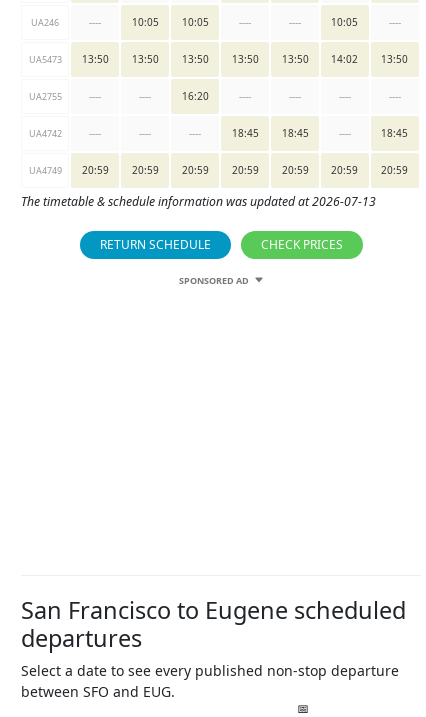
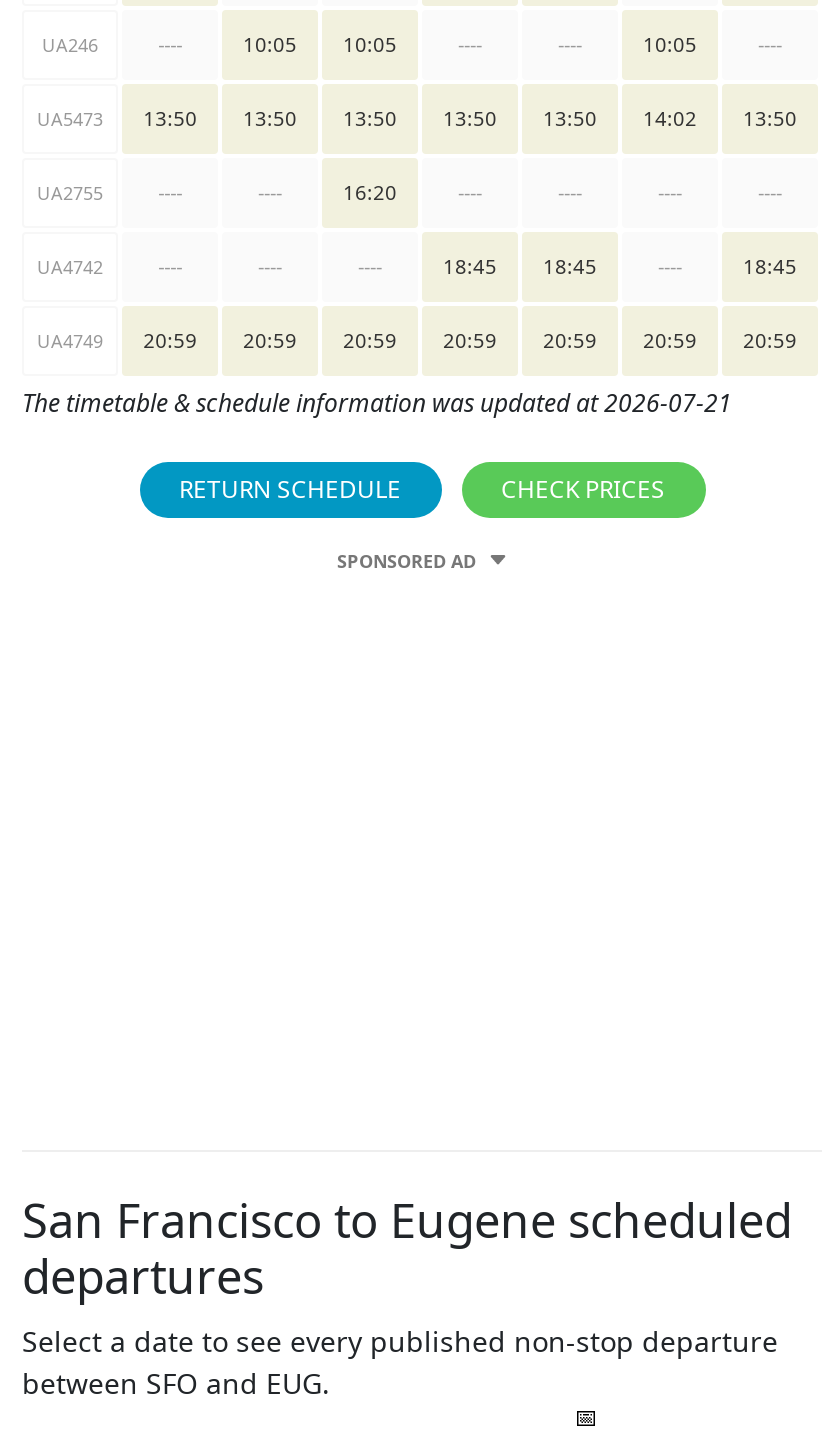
- The timetable & schedule information was updated at 2026-07-13
+ The timetable & schedule information was updated at 2026-07-21
